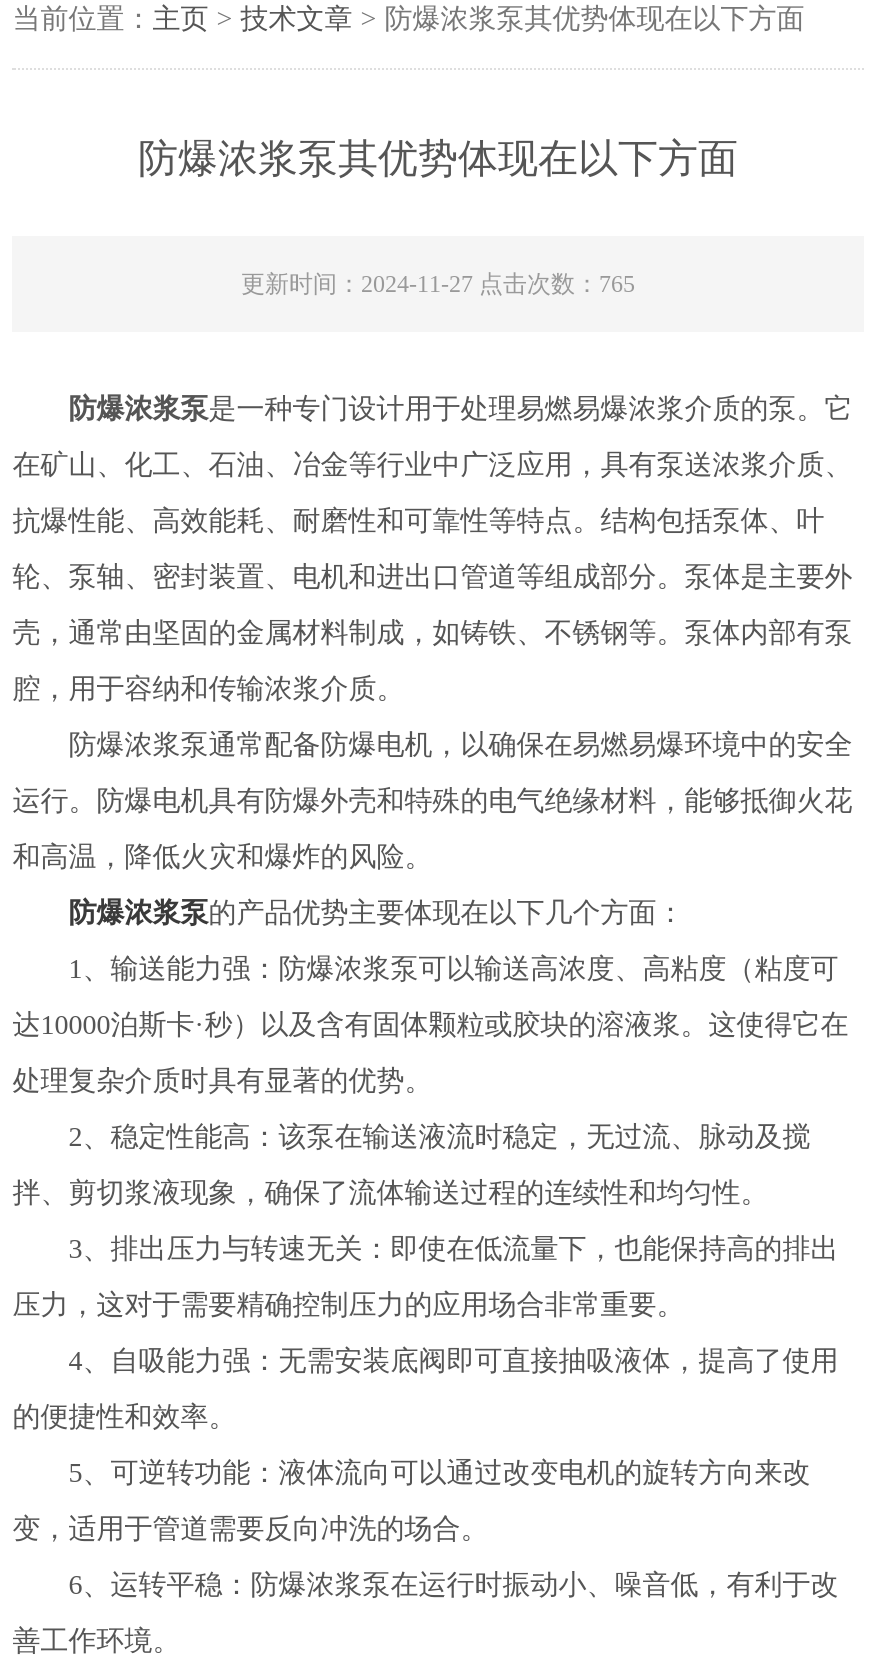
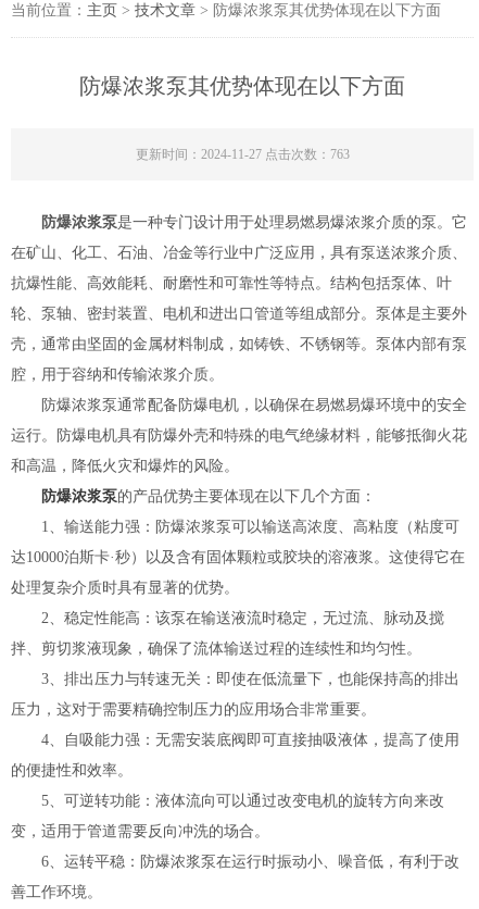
- 更新时间：2024-11-27 点击次数：765
+ 更新时间：2024-11-27 点击次数：763
